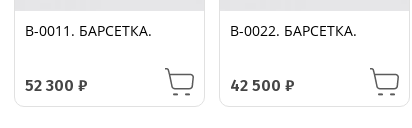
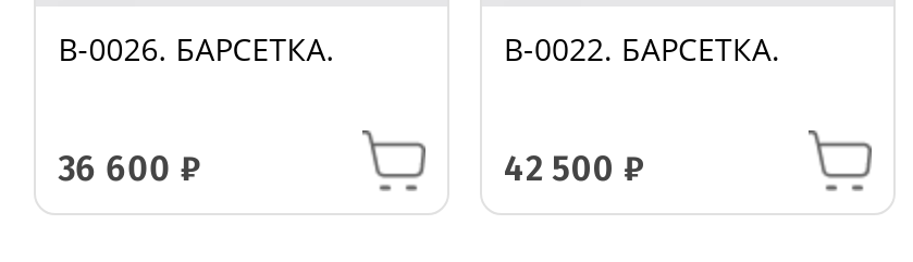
- B-0011. БАРСЕТКА.
+ B-0026. БАРСЕТКА.

- 52 300 ₽
+ 36 600 ₽
